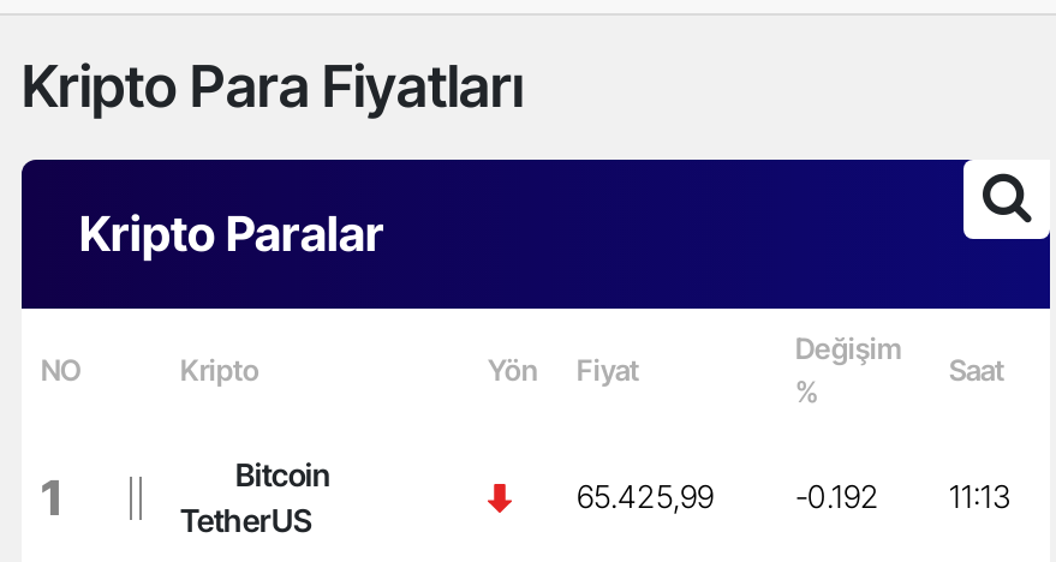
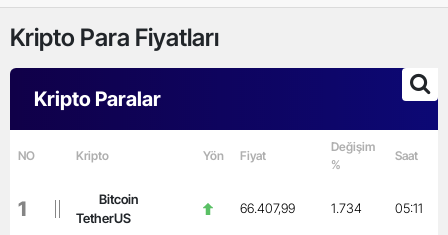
- 65.425,99
+ 66.407,99

- -0.192
+ 1.734

- 11:13
+ 05:11
